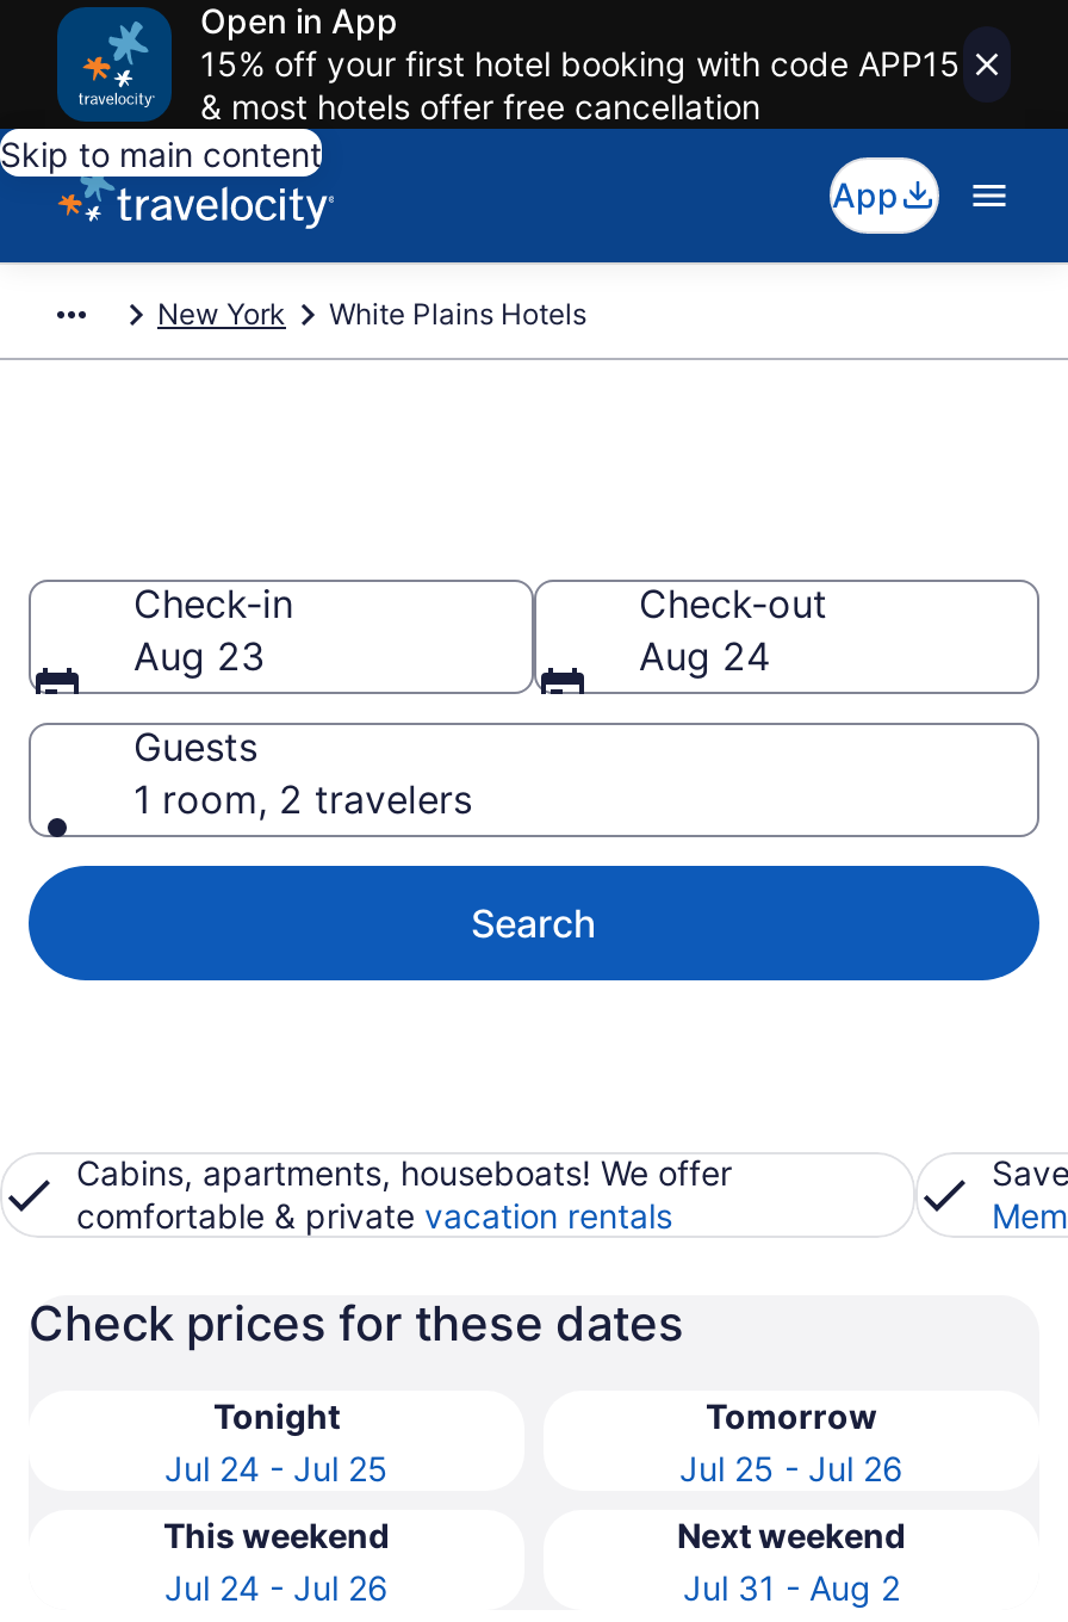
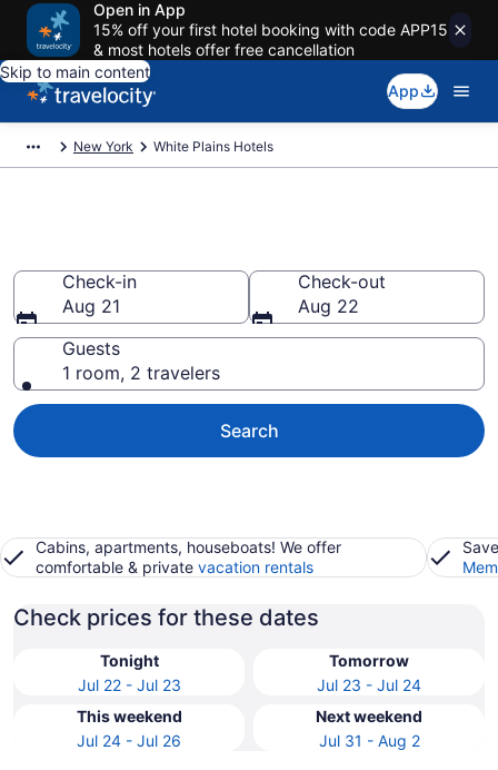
- Aug 23
+ Aug 21

- Aug 24
+ Aug 22

- Jul 24 - Jul 25
+ Jul 22 - Jul 23

- Jul 25 - Jul 26
+ Jul 23 - Jul 24
